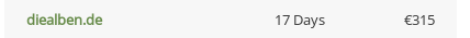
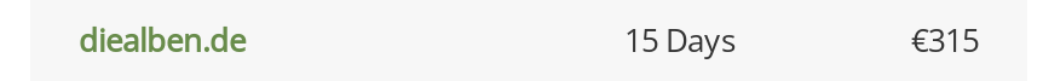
- 17 Days
+ 15 Days
